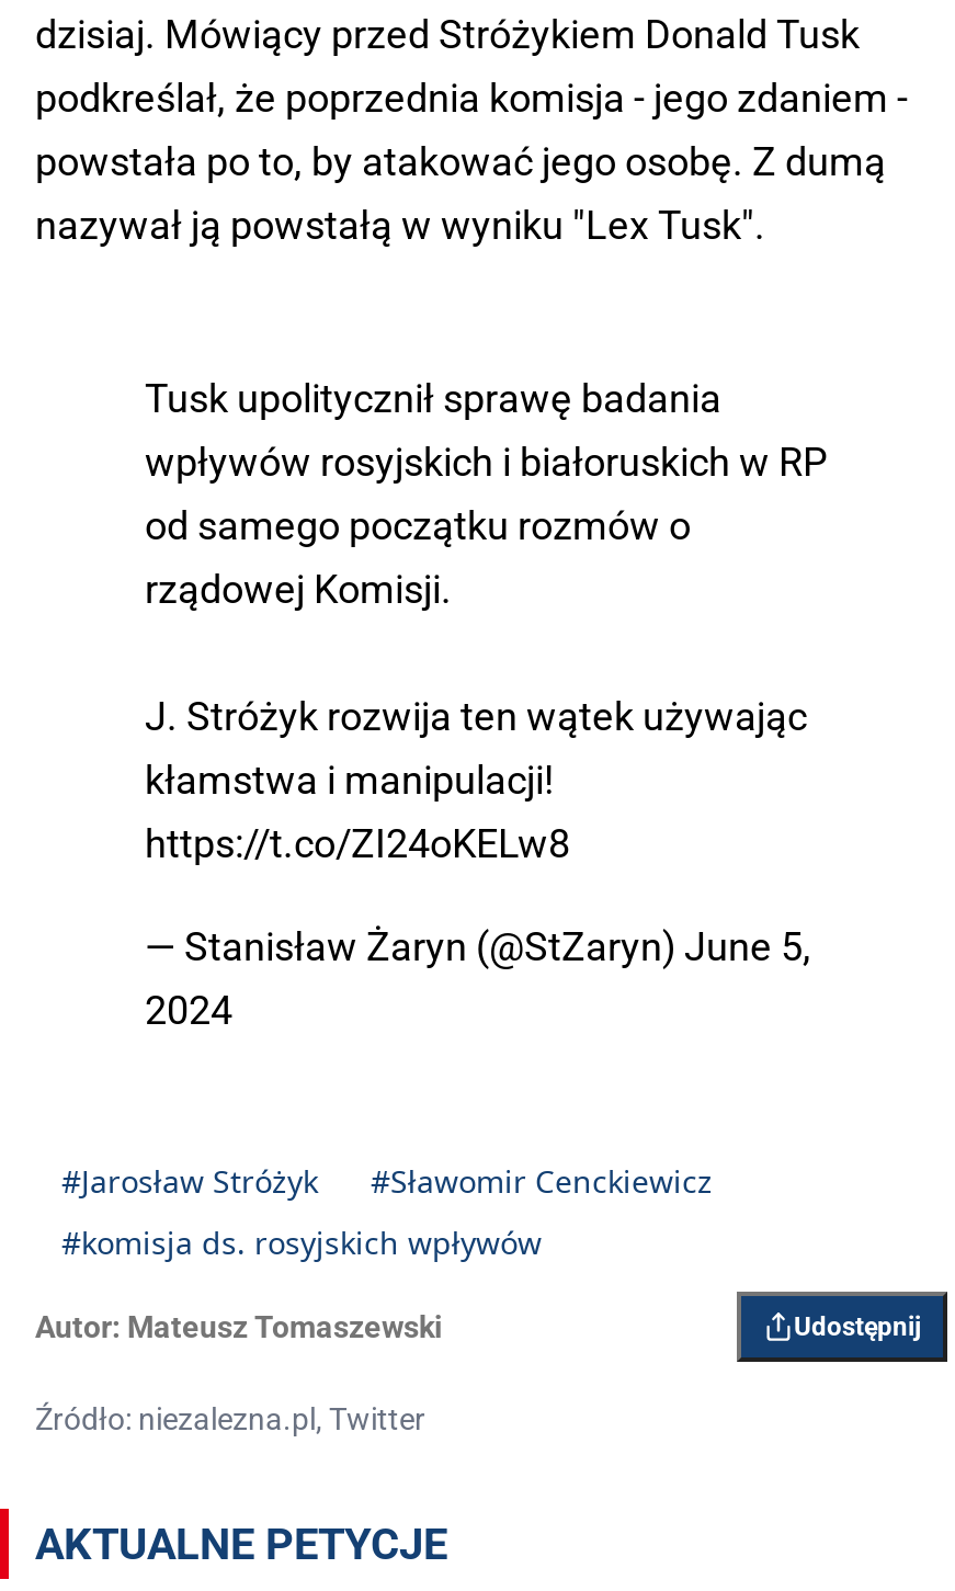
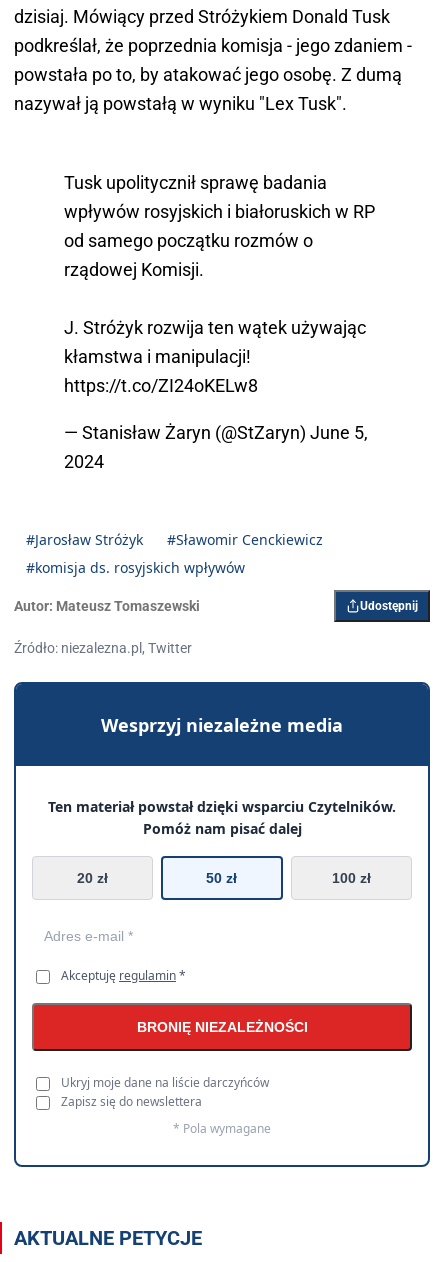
+ [image]
+ Wesprzyj niezależne media
+ Ten materiał powstał dzięki wsparciu Czytelników.
+ Pomóż nam pisać dalej
+ 20 zł
+ 50 zł
+ 100 zł

+ Akceptuję regulamin *
+ BRONIĘ NIEZALEŻNOŚCI
+ Ukryj moje dane na liście darczyńców
+ Zapisz się do newslettera
+ * Pola wymagane
